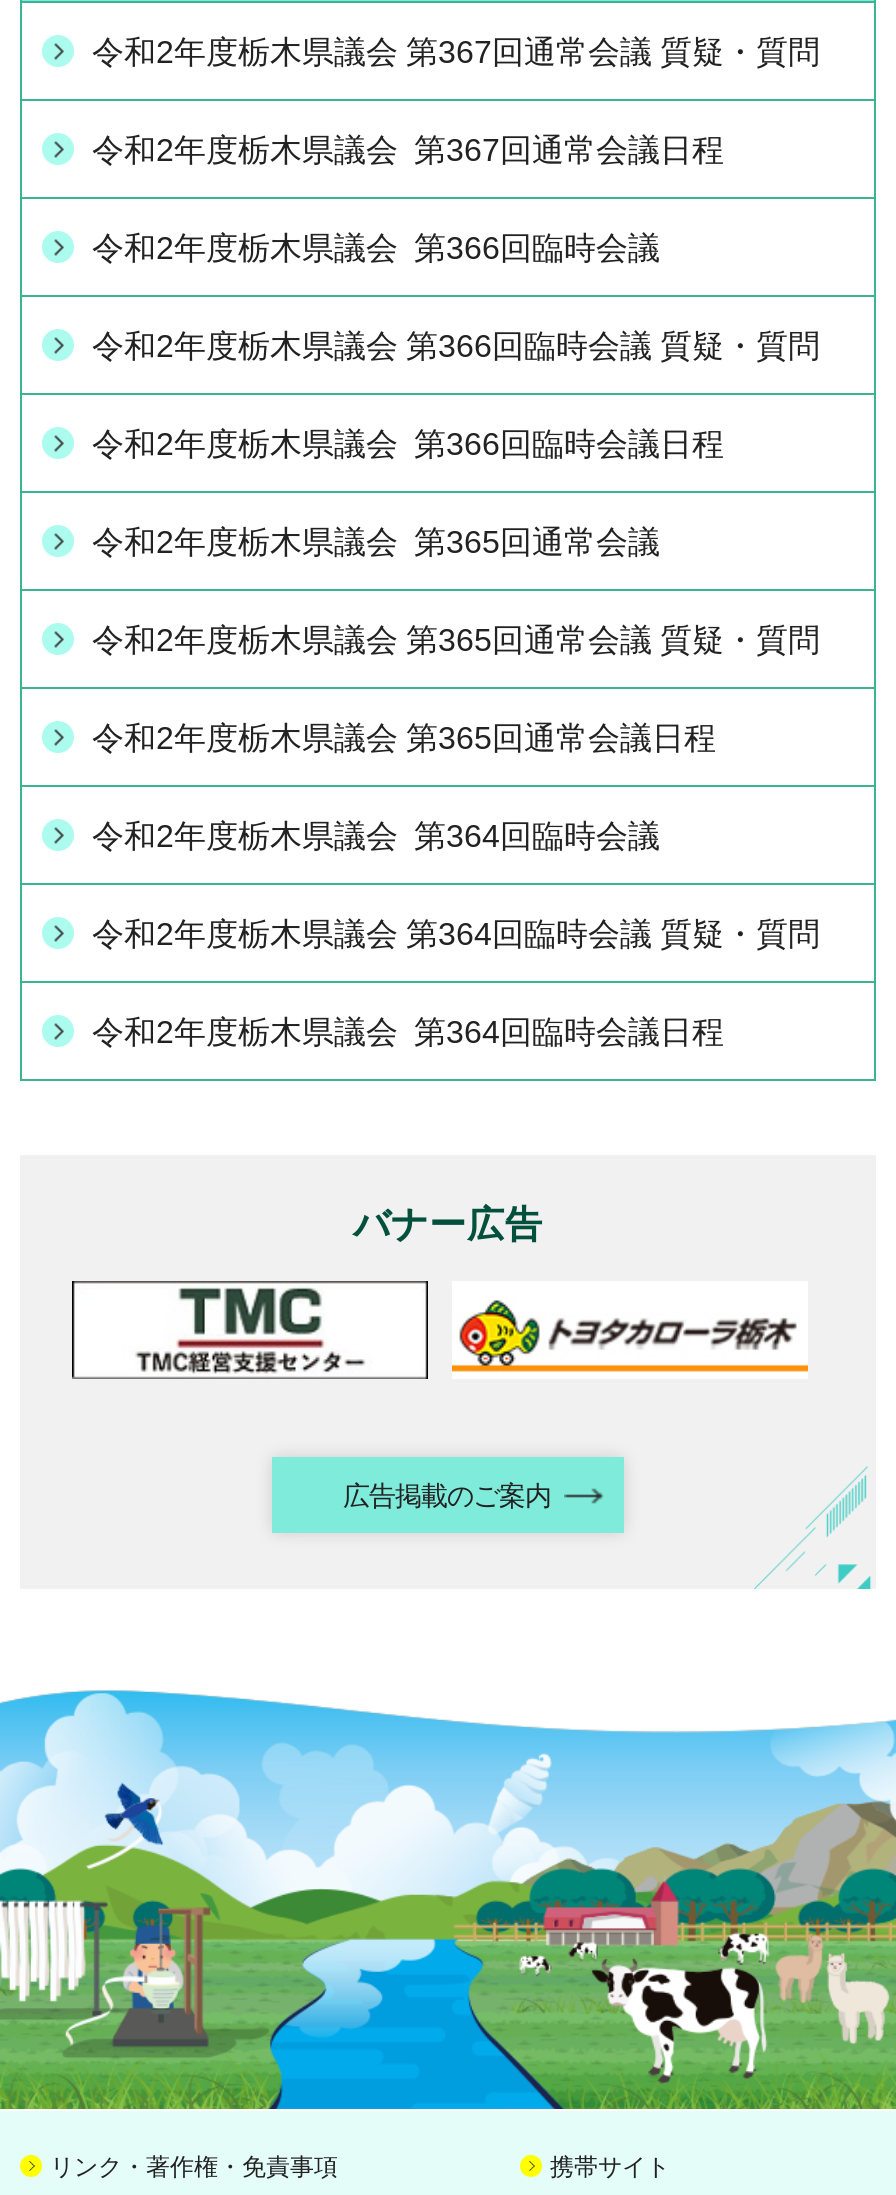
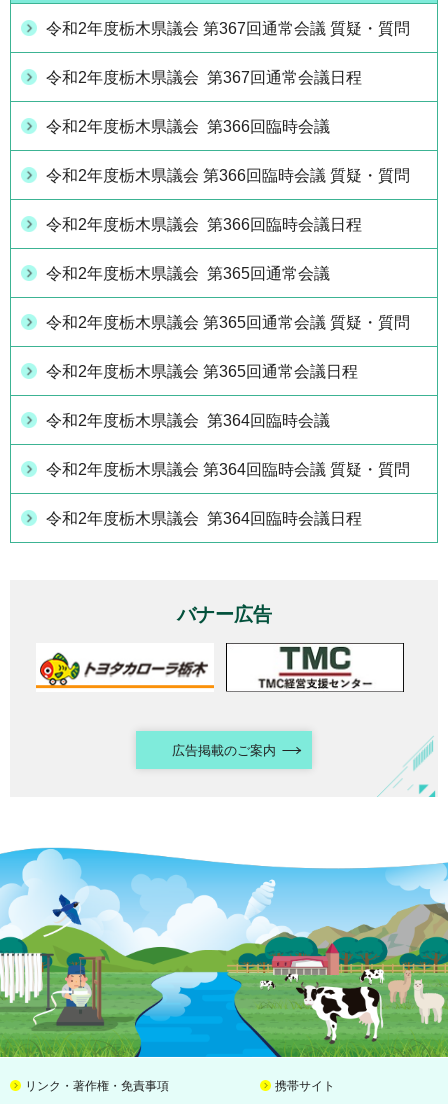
- [image]
+ [image]

- [image]
+ [image]
